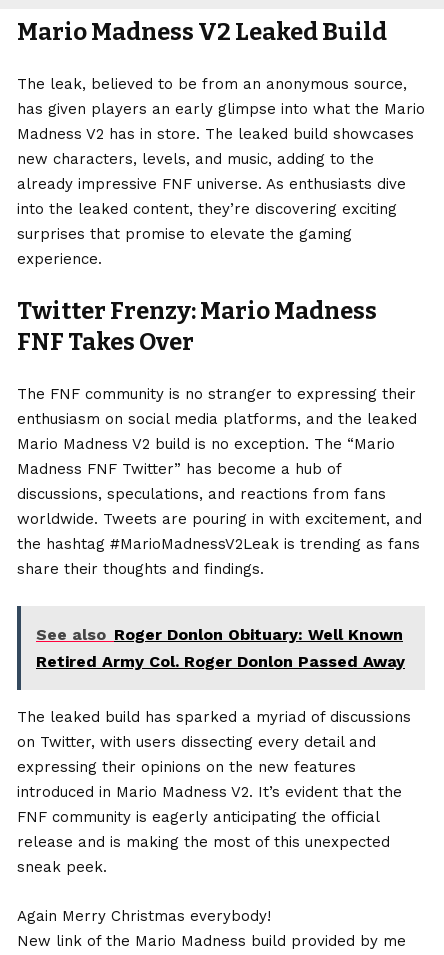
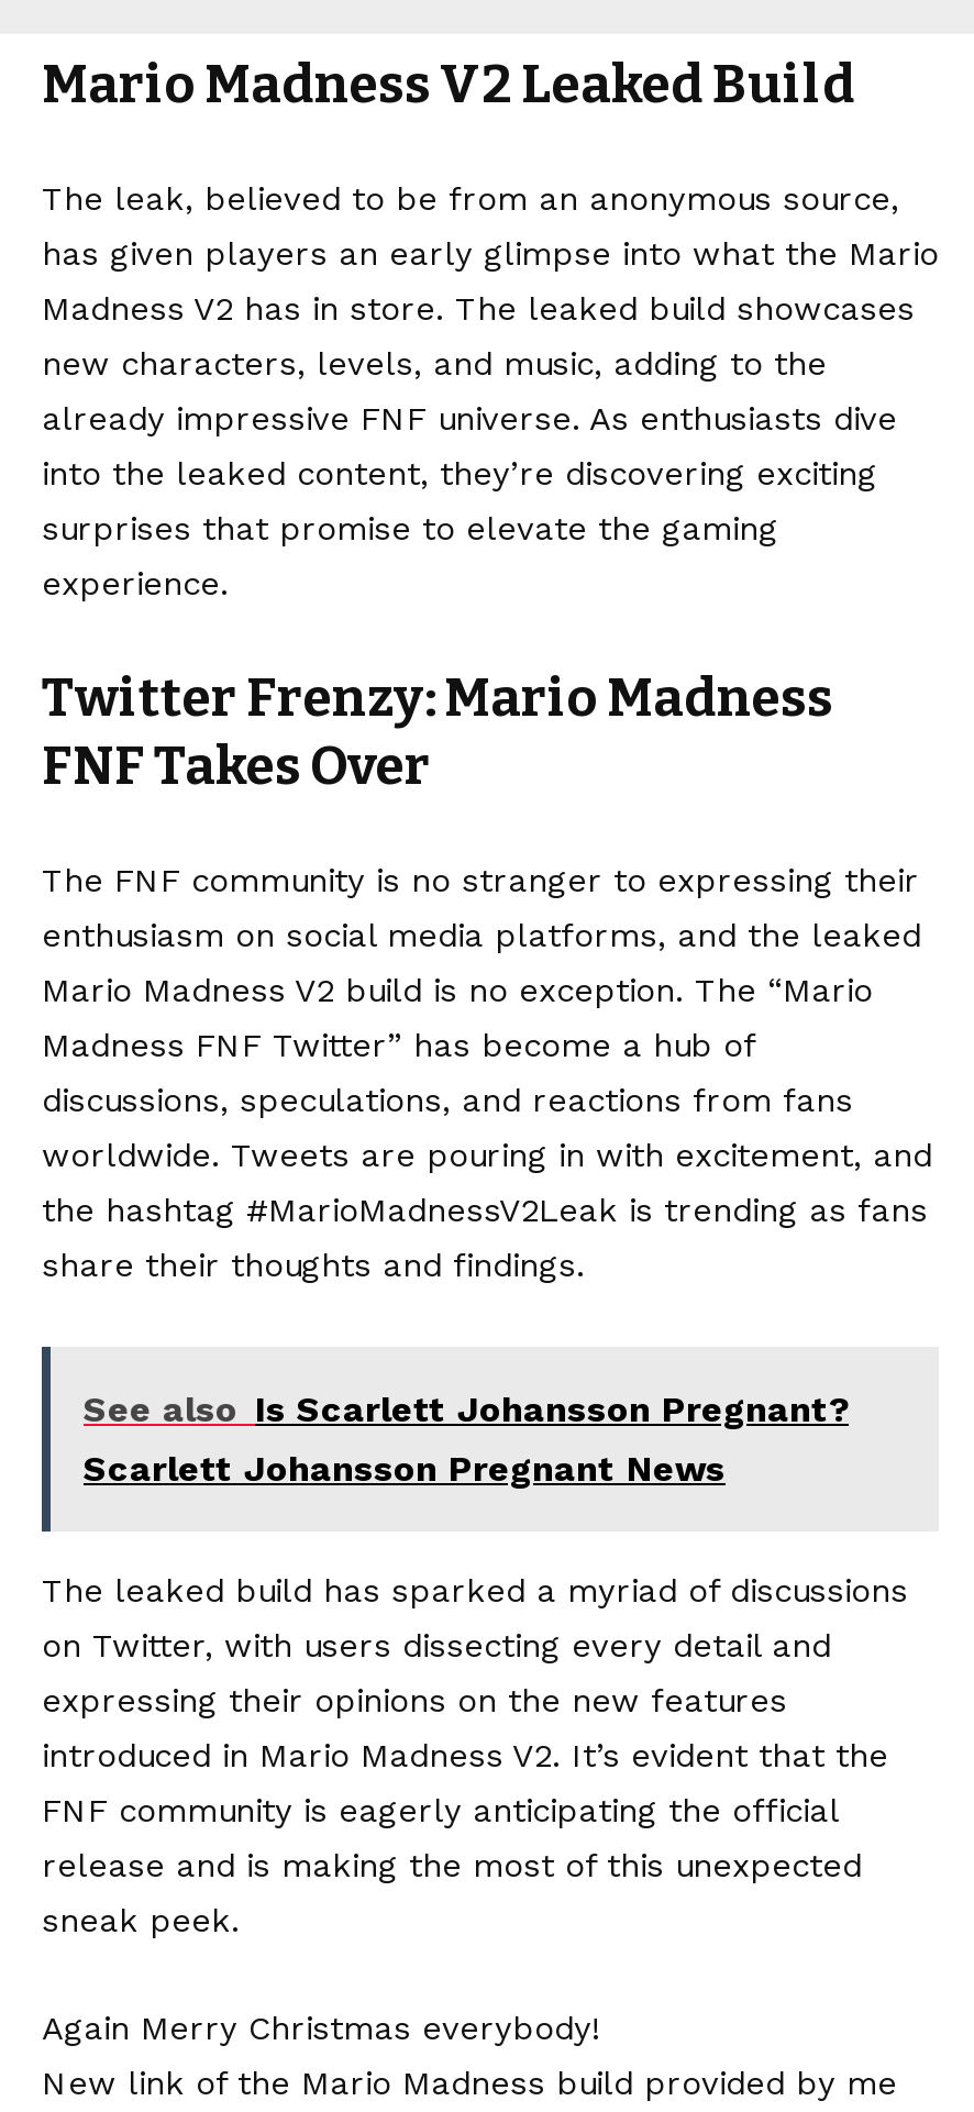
- See also Roger Donlon Obituary: Well Known
- Retired Army Col. Roger Donlon Passed Away
+ See also Is Scarlett Johansson Pregnant?
+ Scarlett Johansson Pregnant News
